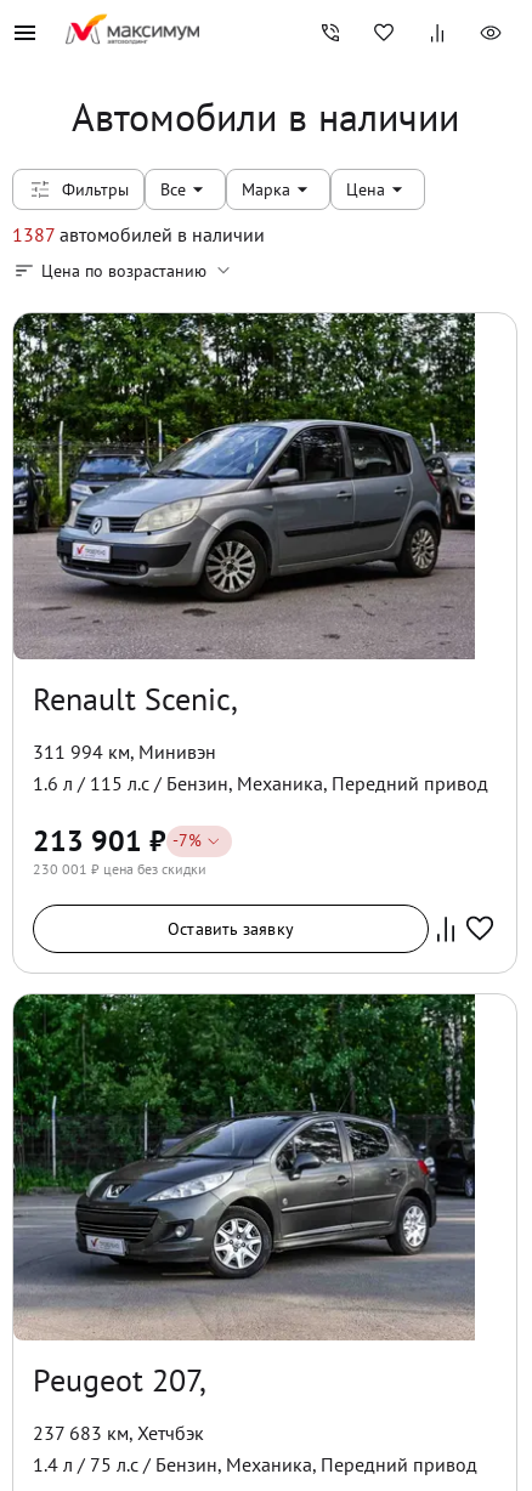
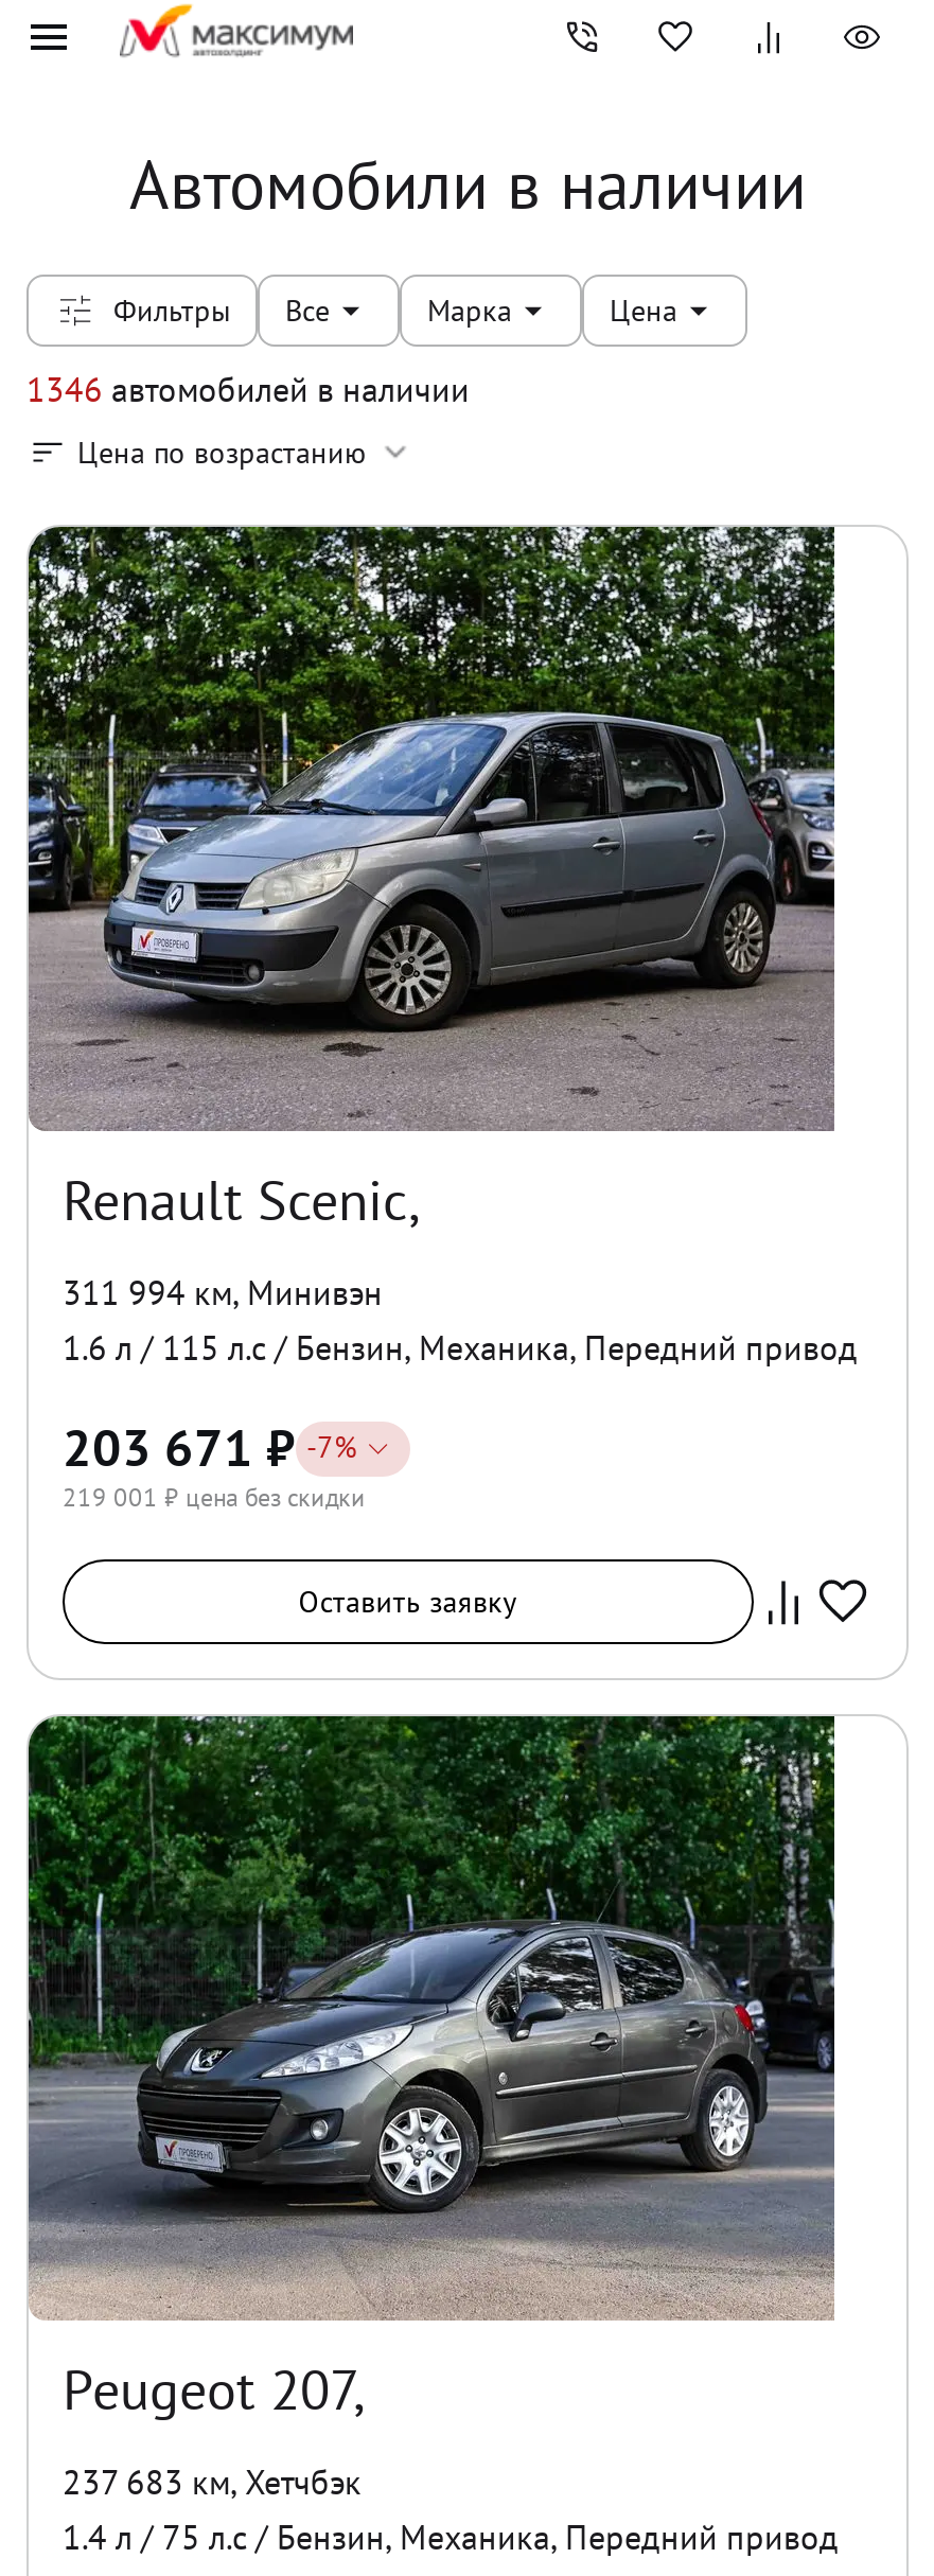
- 1387 автомобилей в наличии
+ 1346 автомобилей в наличии

- 213 901 ₽ - 7%
+ 203 671 ₽ - 7%

- 230 001 ₽ цена без скидки
+ 219 001 ₽ цена без скидки
